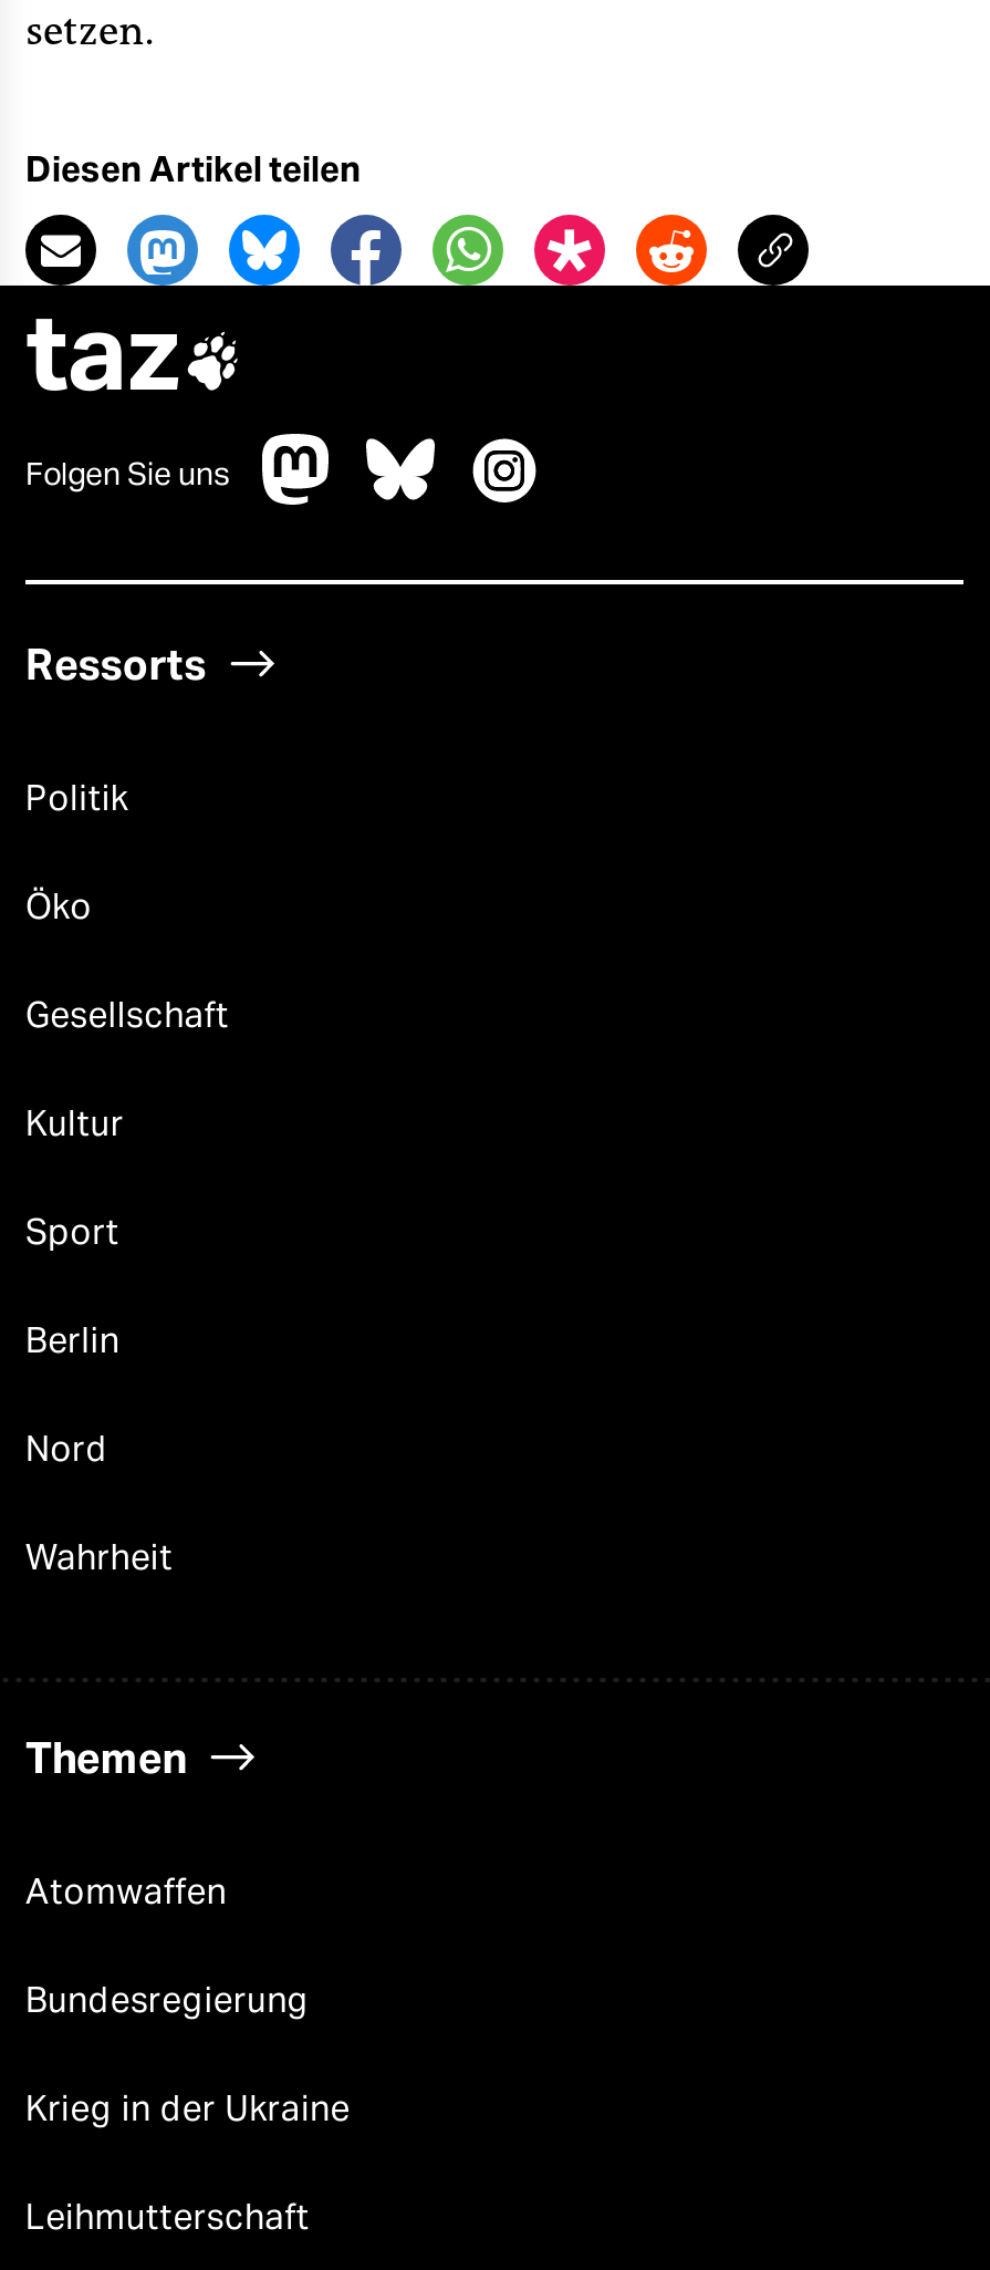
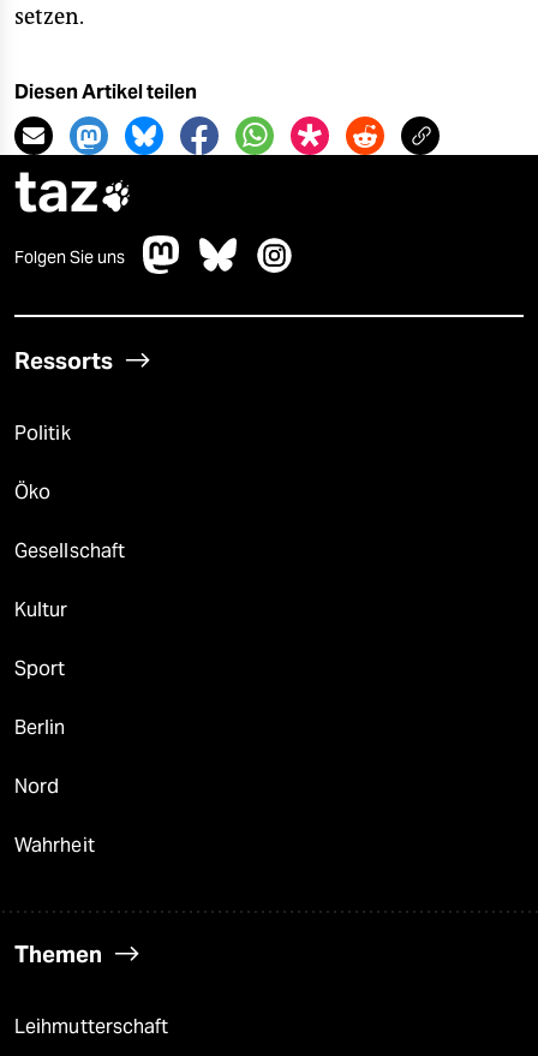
- Atomwaffen
- Bundesregierung
- Krieg in der Ukraine
